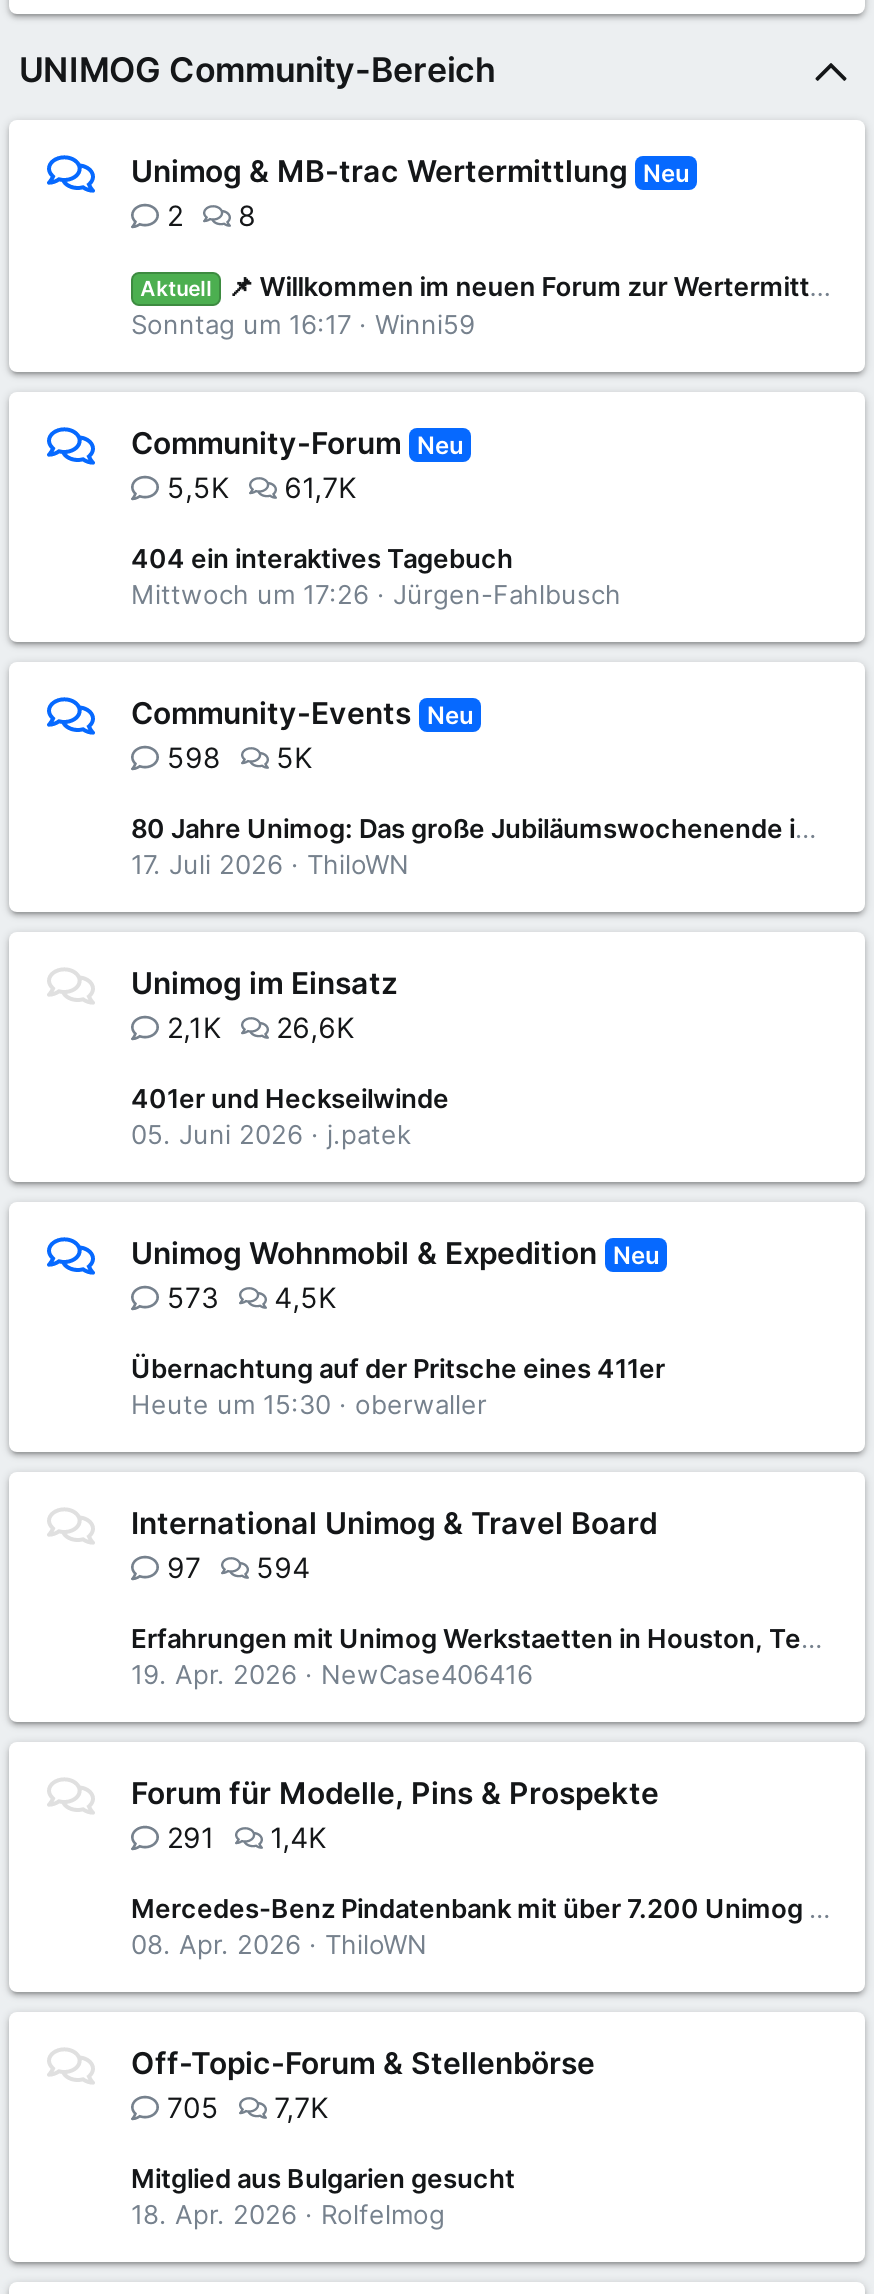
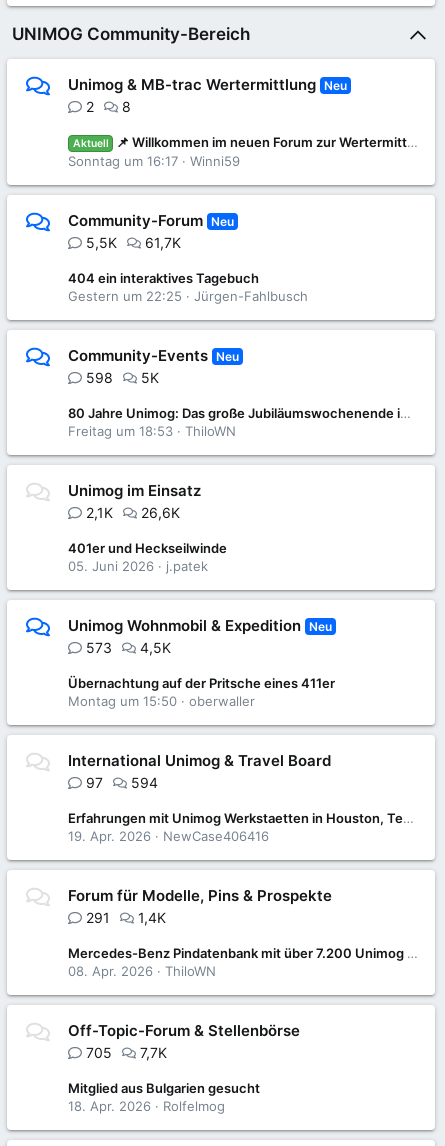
- Mittwoch um 17:26 Jürgen-Fahlbusch
+ Gestern um 22:25 Jürgen-Fahlbusch

- 17. Juli 2026 ThiloWN
+ Freitag um 18:53 ThiloWN

- Heute um 15:30 oberwaller
+ Montag um 15:50 oberwaller
